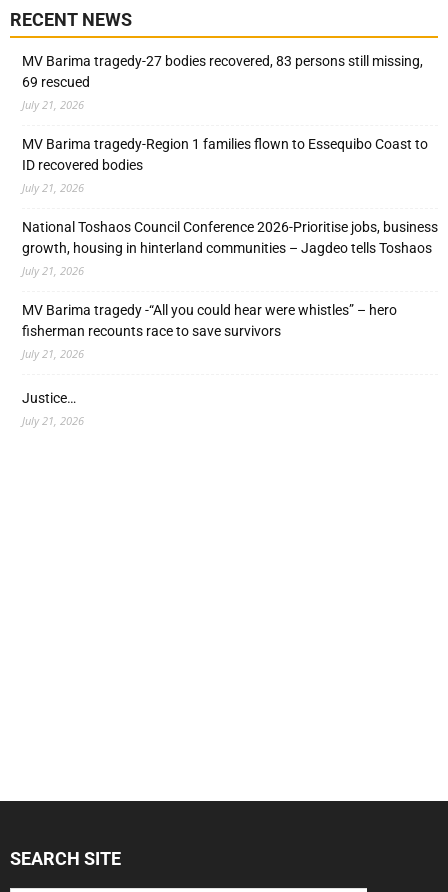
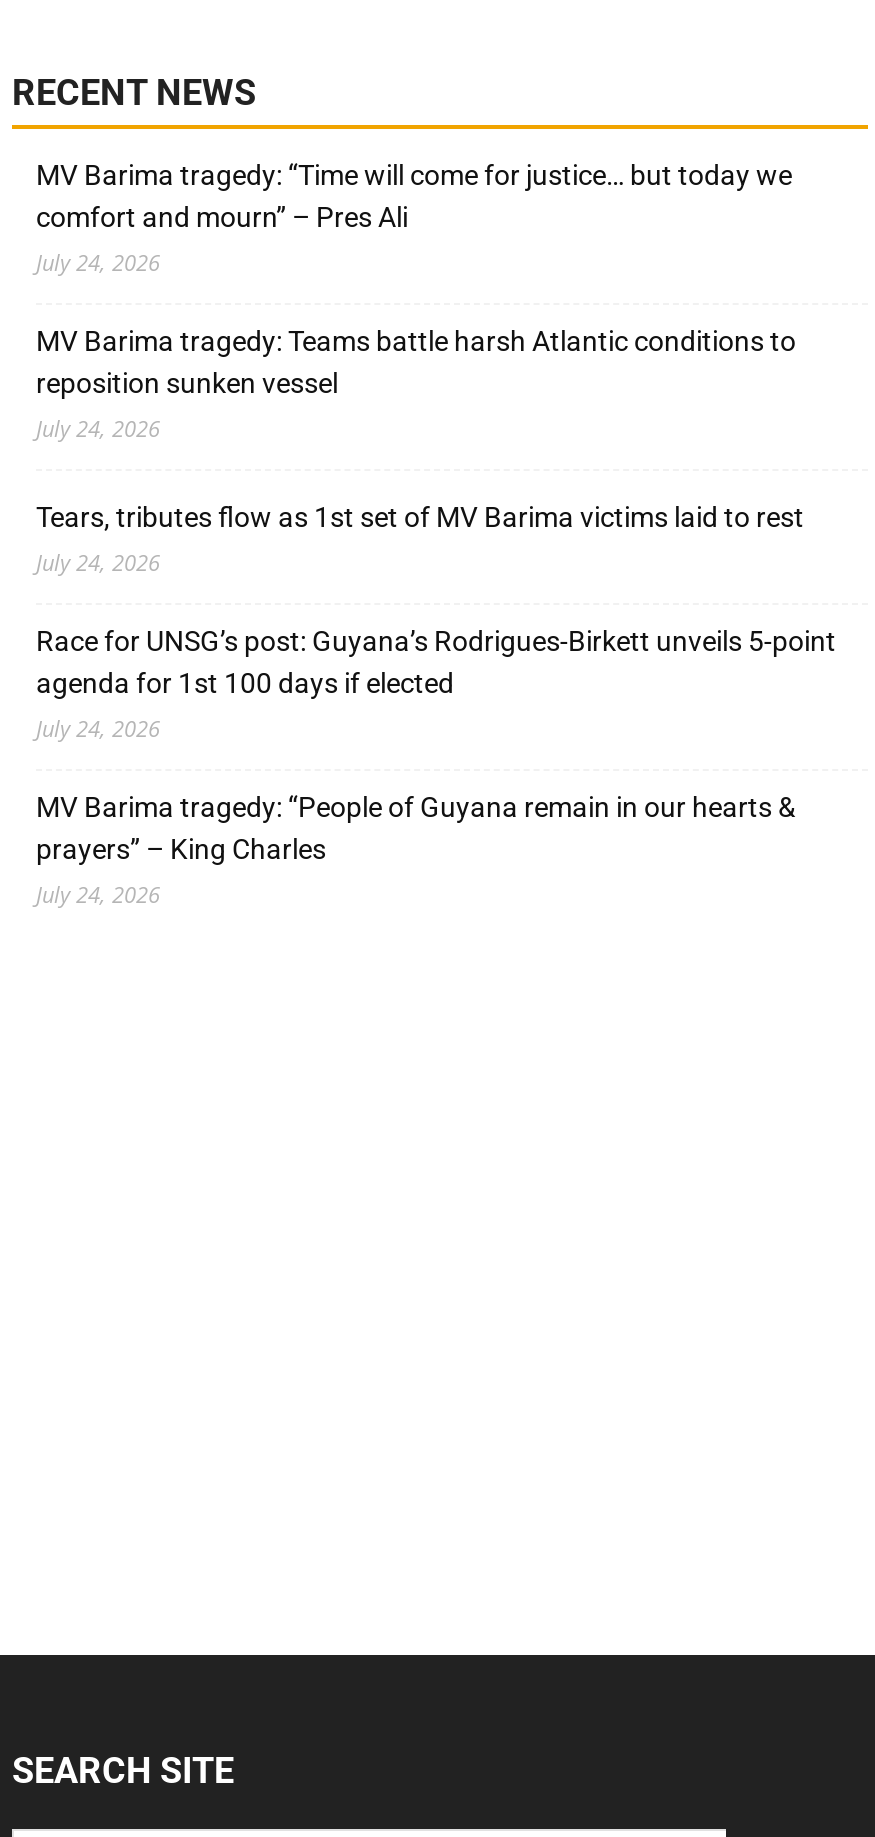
- MV Barima tragedy-27 bodies recovered, 83 persons still missing,
- 69 rescued
- July 21, 2026
+ MV Barima tragedy: “Time will come for justice… but today we
+ comfort and mourn” – Pres Ali
+ July 24, 2026

- MV Barima tragedy-Region 1 families flown to Essequibo Coast to
- ID recovered bodies
- July 21, 2026
+ MV Barima tragedy: Teams battle harsh Atlantic conditions to
+ reposition sunken vessel
+ July 24, 2026

- National Toshaos Council Conference 2026-Prioritise jobs, business
- growth, housing in hinterland communities – Jagdeo tells Toshaos
- July 21, 2026
+ Tears, tributes flow as 1st set of MV Barima victims laid to rest
+ July 24, 2026

- MV Barima tragedy -“All you could hear were whistles” – hero
- fisherman recounts race to save survivors
- July 21, 2026
+ Race for UNSG’s post: Guyana’s Rodrigues-Birkett unveils 5-point
+ agenda for 1st 100 days if elected
+ July 24, 2026

- Justice…
- July 21, 2026
+ MV Barima tragedy: “People of Guyana remain in our hearts &
+ prayers” – King Charles
+ July 24, 2026
